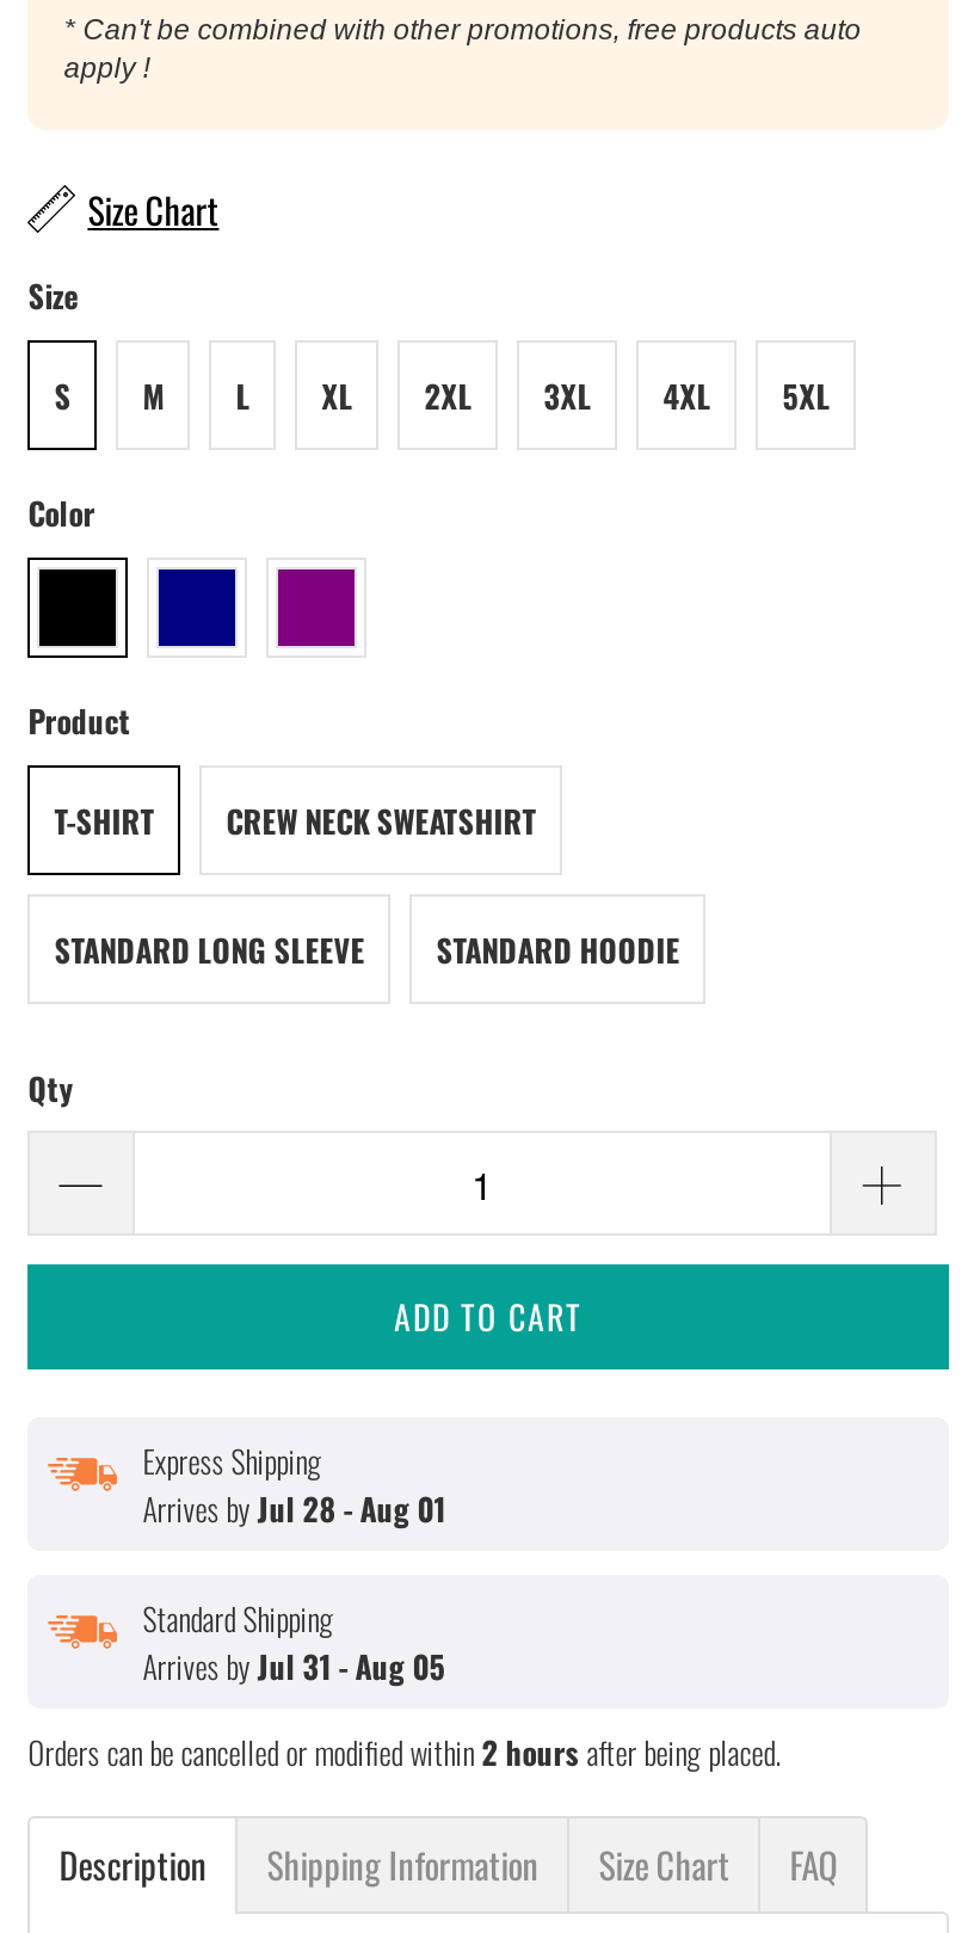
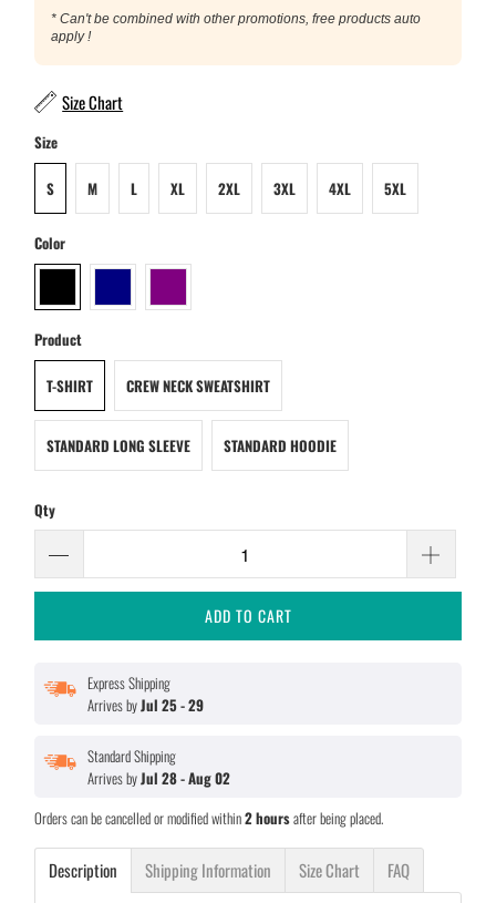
- Arrives by Jul 28 - Aug 01
+ Arrives by Jul 25 - 29

- Arrives by Jul 31 - Aug 05
+ Arrives by Jul 28 - Aug 02
